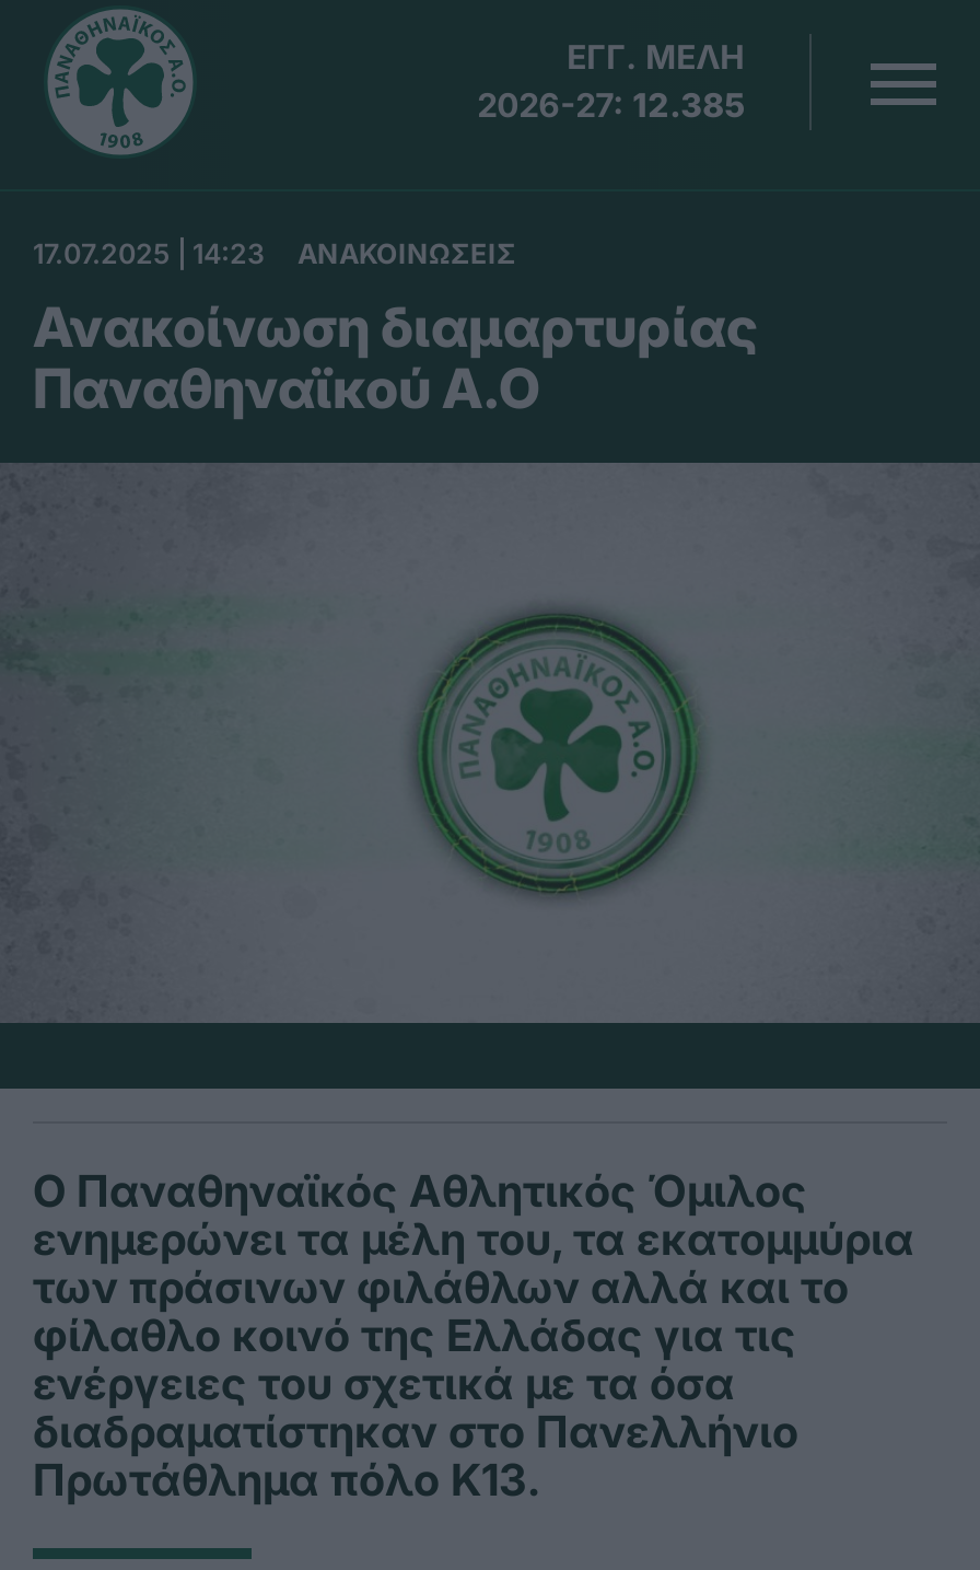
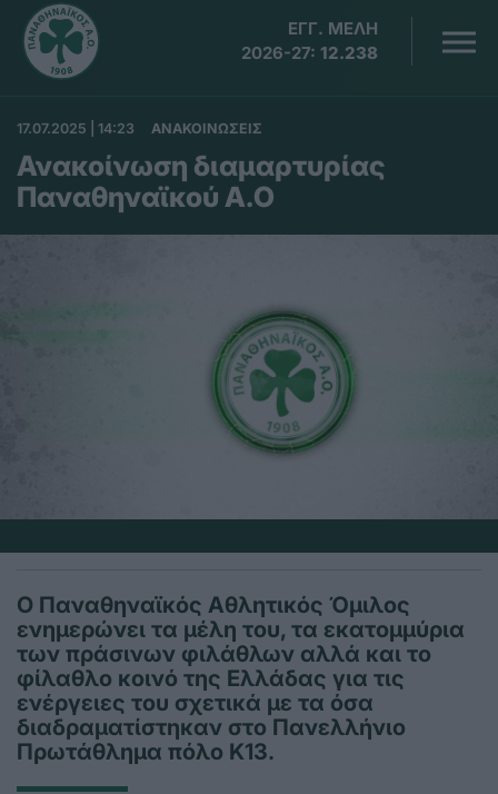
- 2026-27: 12.385
+ 2026-27: 12.238
